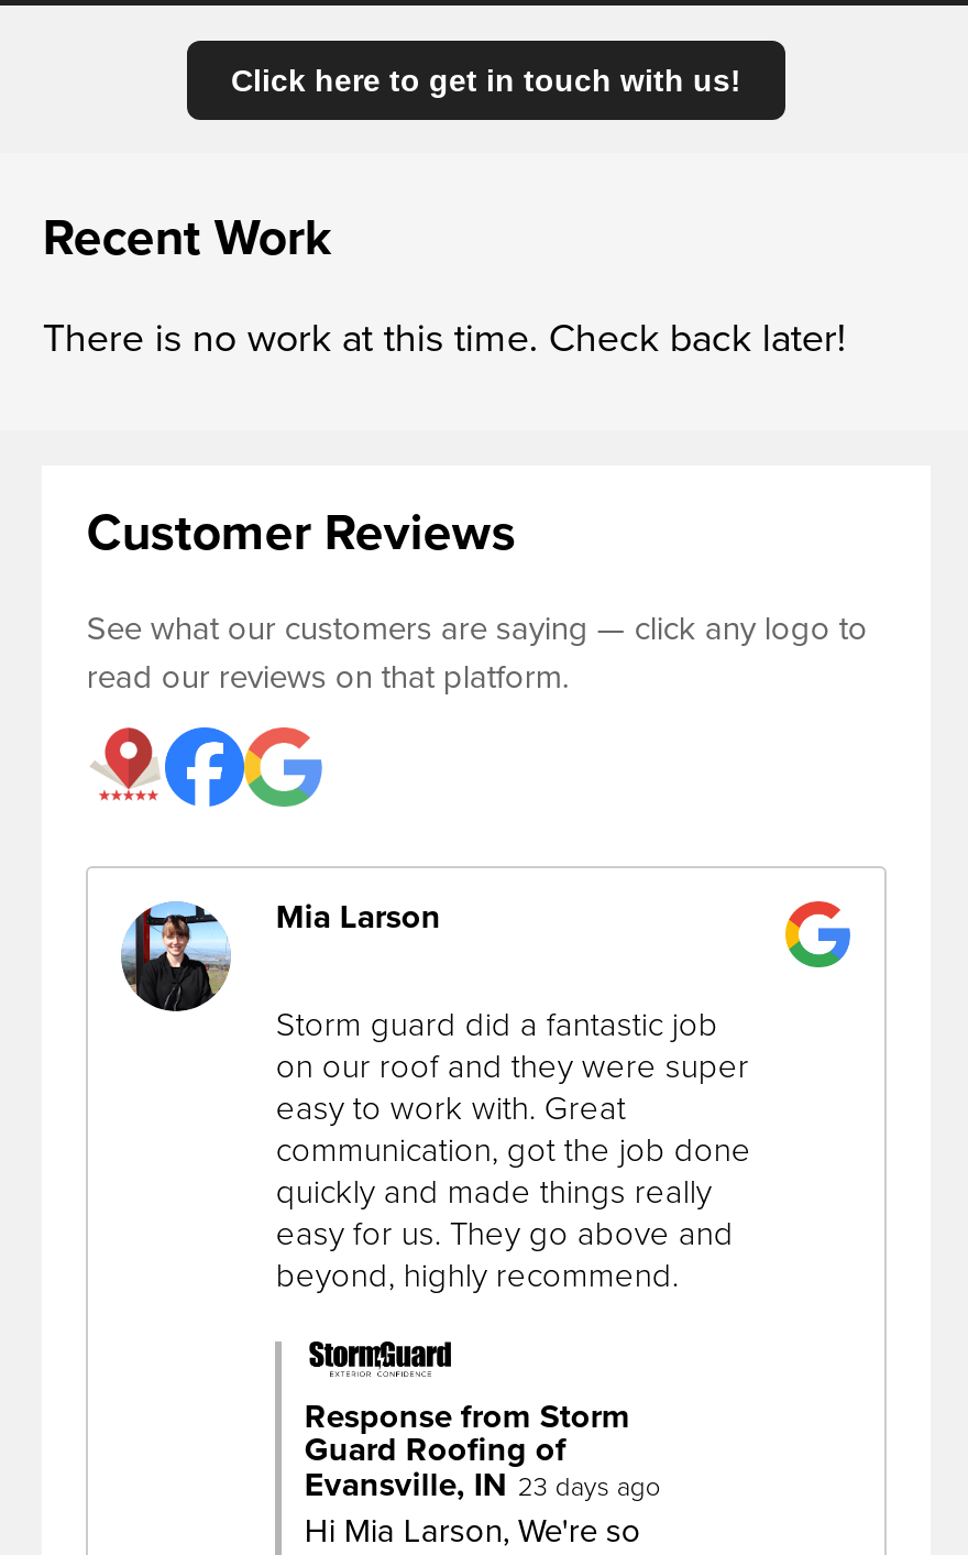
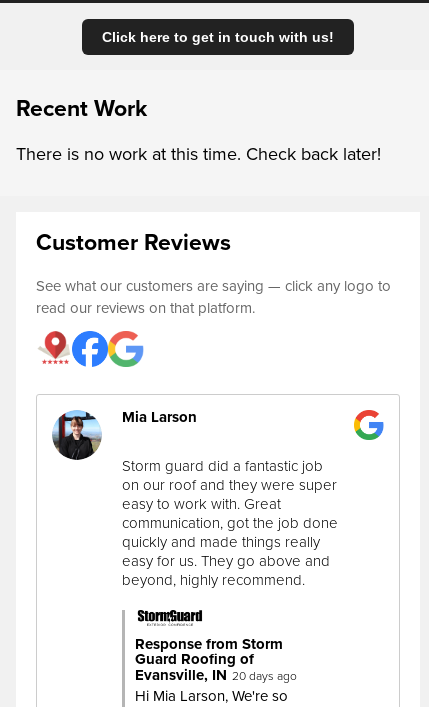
- Evansville, IN 23 days ago
+ Evansville, IN 20 days ago
